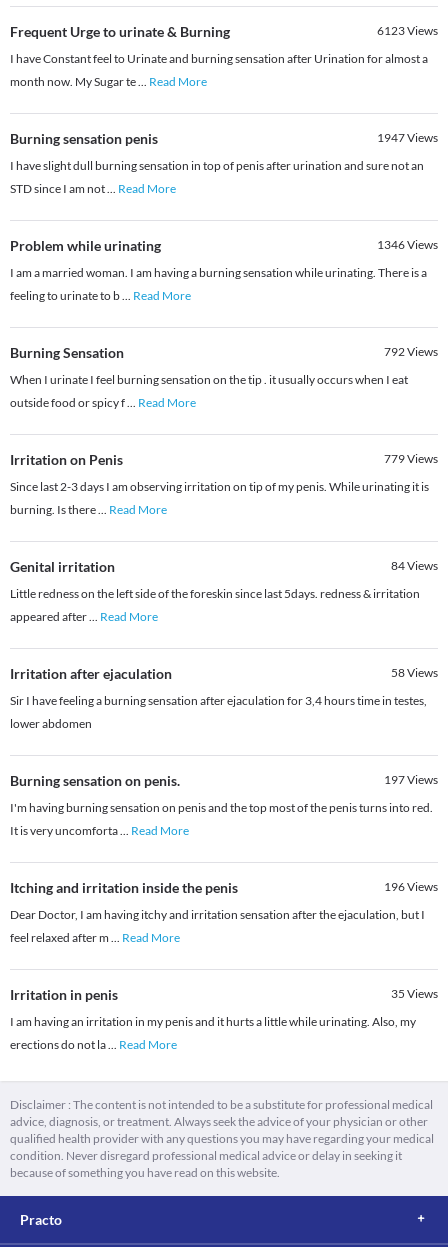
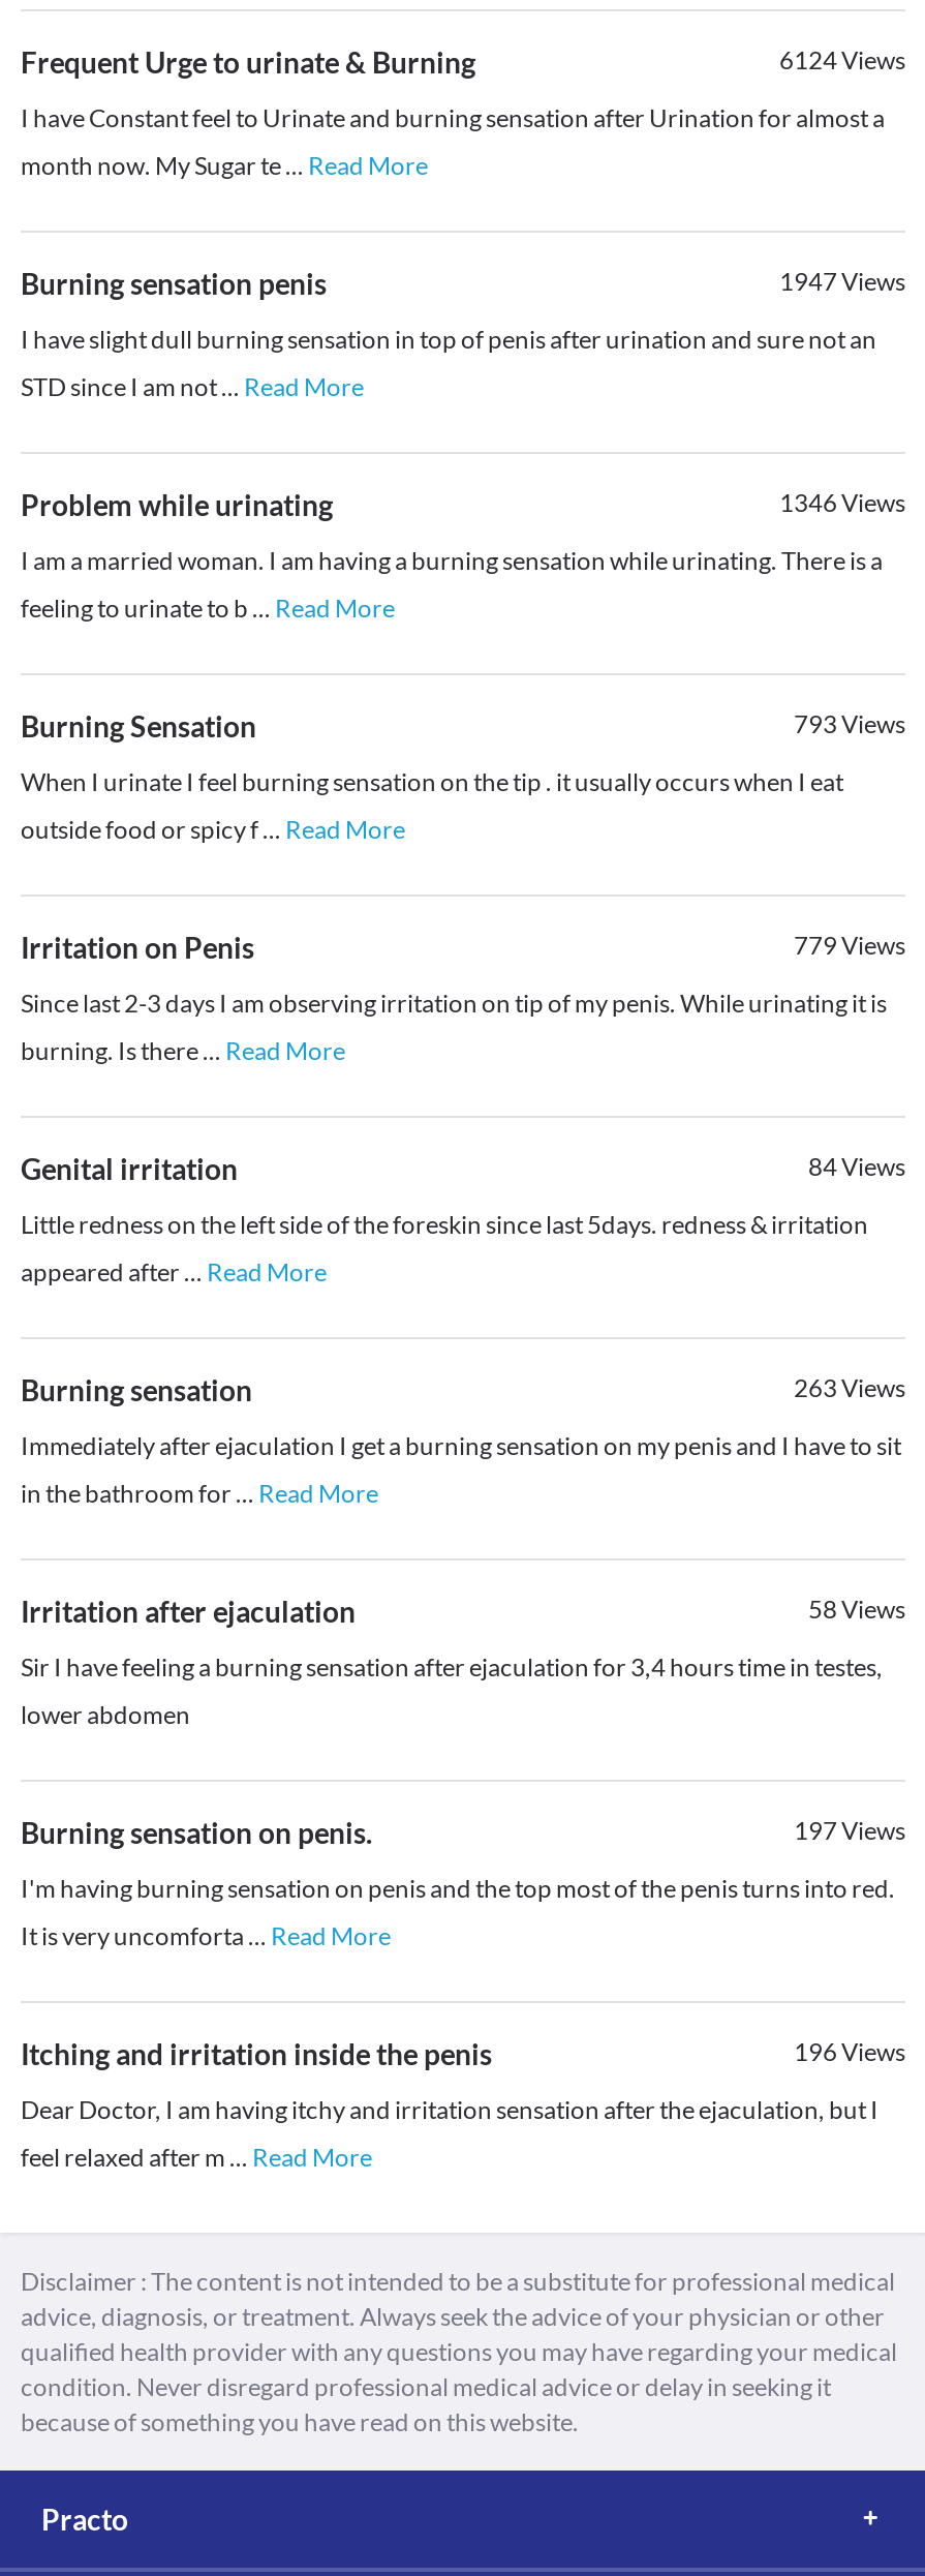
- 6123Views
+ 6124Views

- 792Views
+ 793Views

+ Burning sensation
+ 263Views
+ Immediately after ejaculation I get a burning sensation on my penis and I have to sit
+ in the bathroom for... Read More

moved down: Irritation after ejaculation | 58Views | Sir I have feeling a burning sensation after ejaculation for 3,4 hours time in testes, | ... | Dear Doctor, I am having itchy and irritation sensation after the ejaculation, but I | feel relaxed after m... Read More

- Irritation in penis
- 35 Views
- I am having an irritation in my penis and it hurts a little while urinating. Also, my
- erections do not la... Read More
